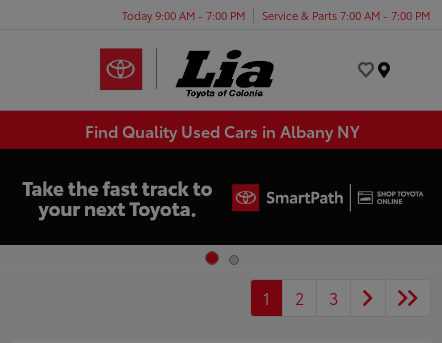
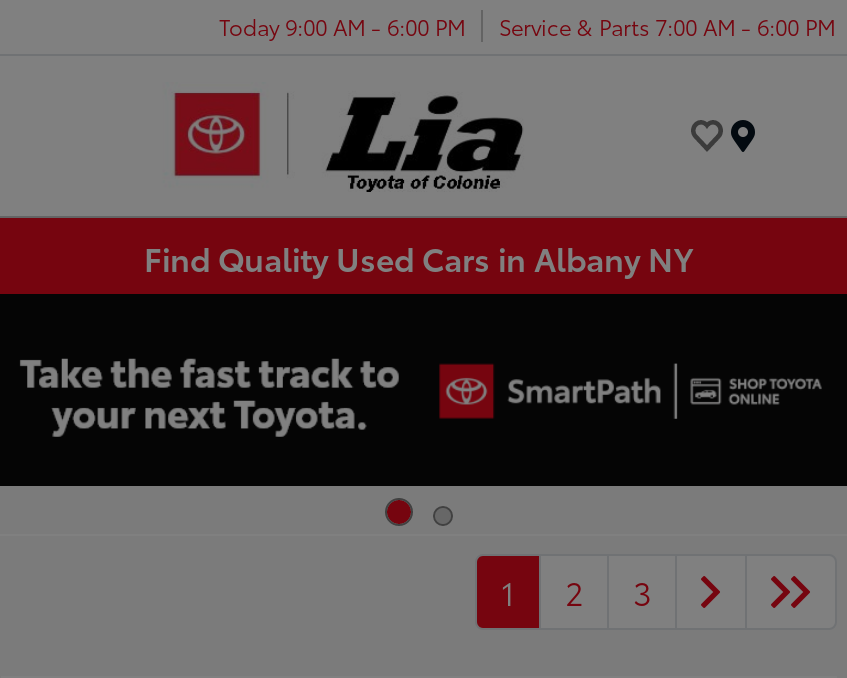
- Today 9:00 AM - 7:00 PM
+ Today 9:00 AM - 6:00 PM

- Service & Parts 7:00 AM - 7:00 PM
+ Service & Parts 7:00 AM - 6:00 PM
